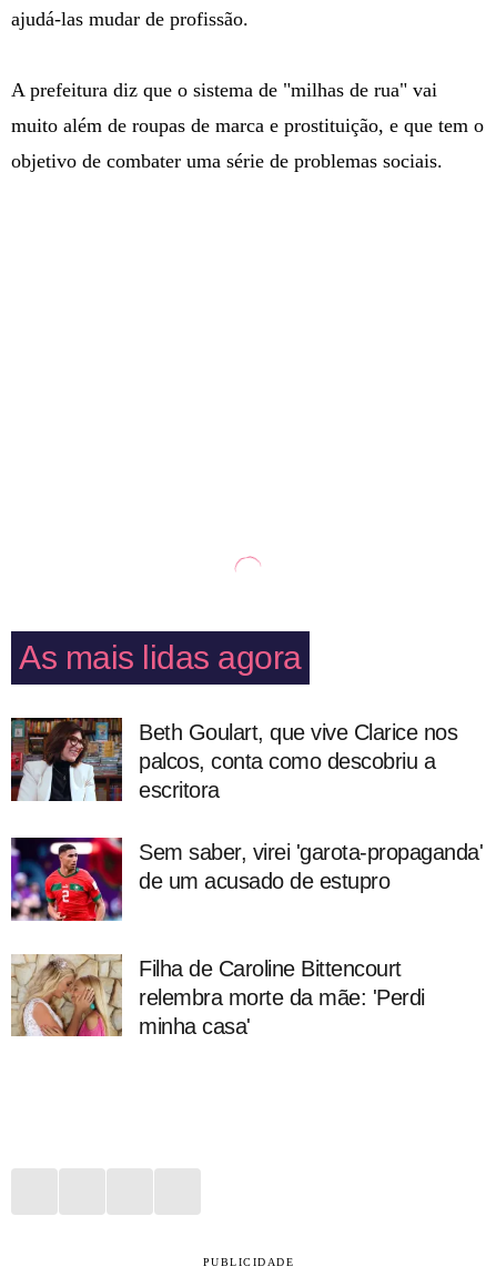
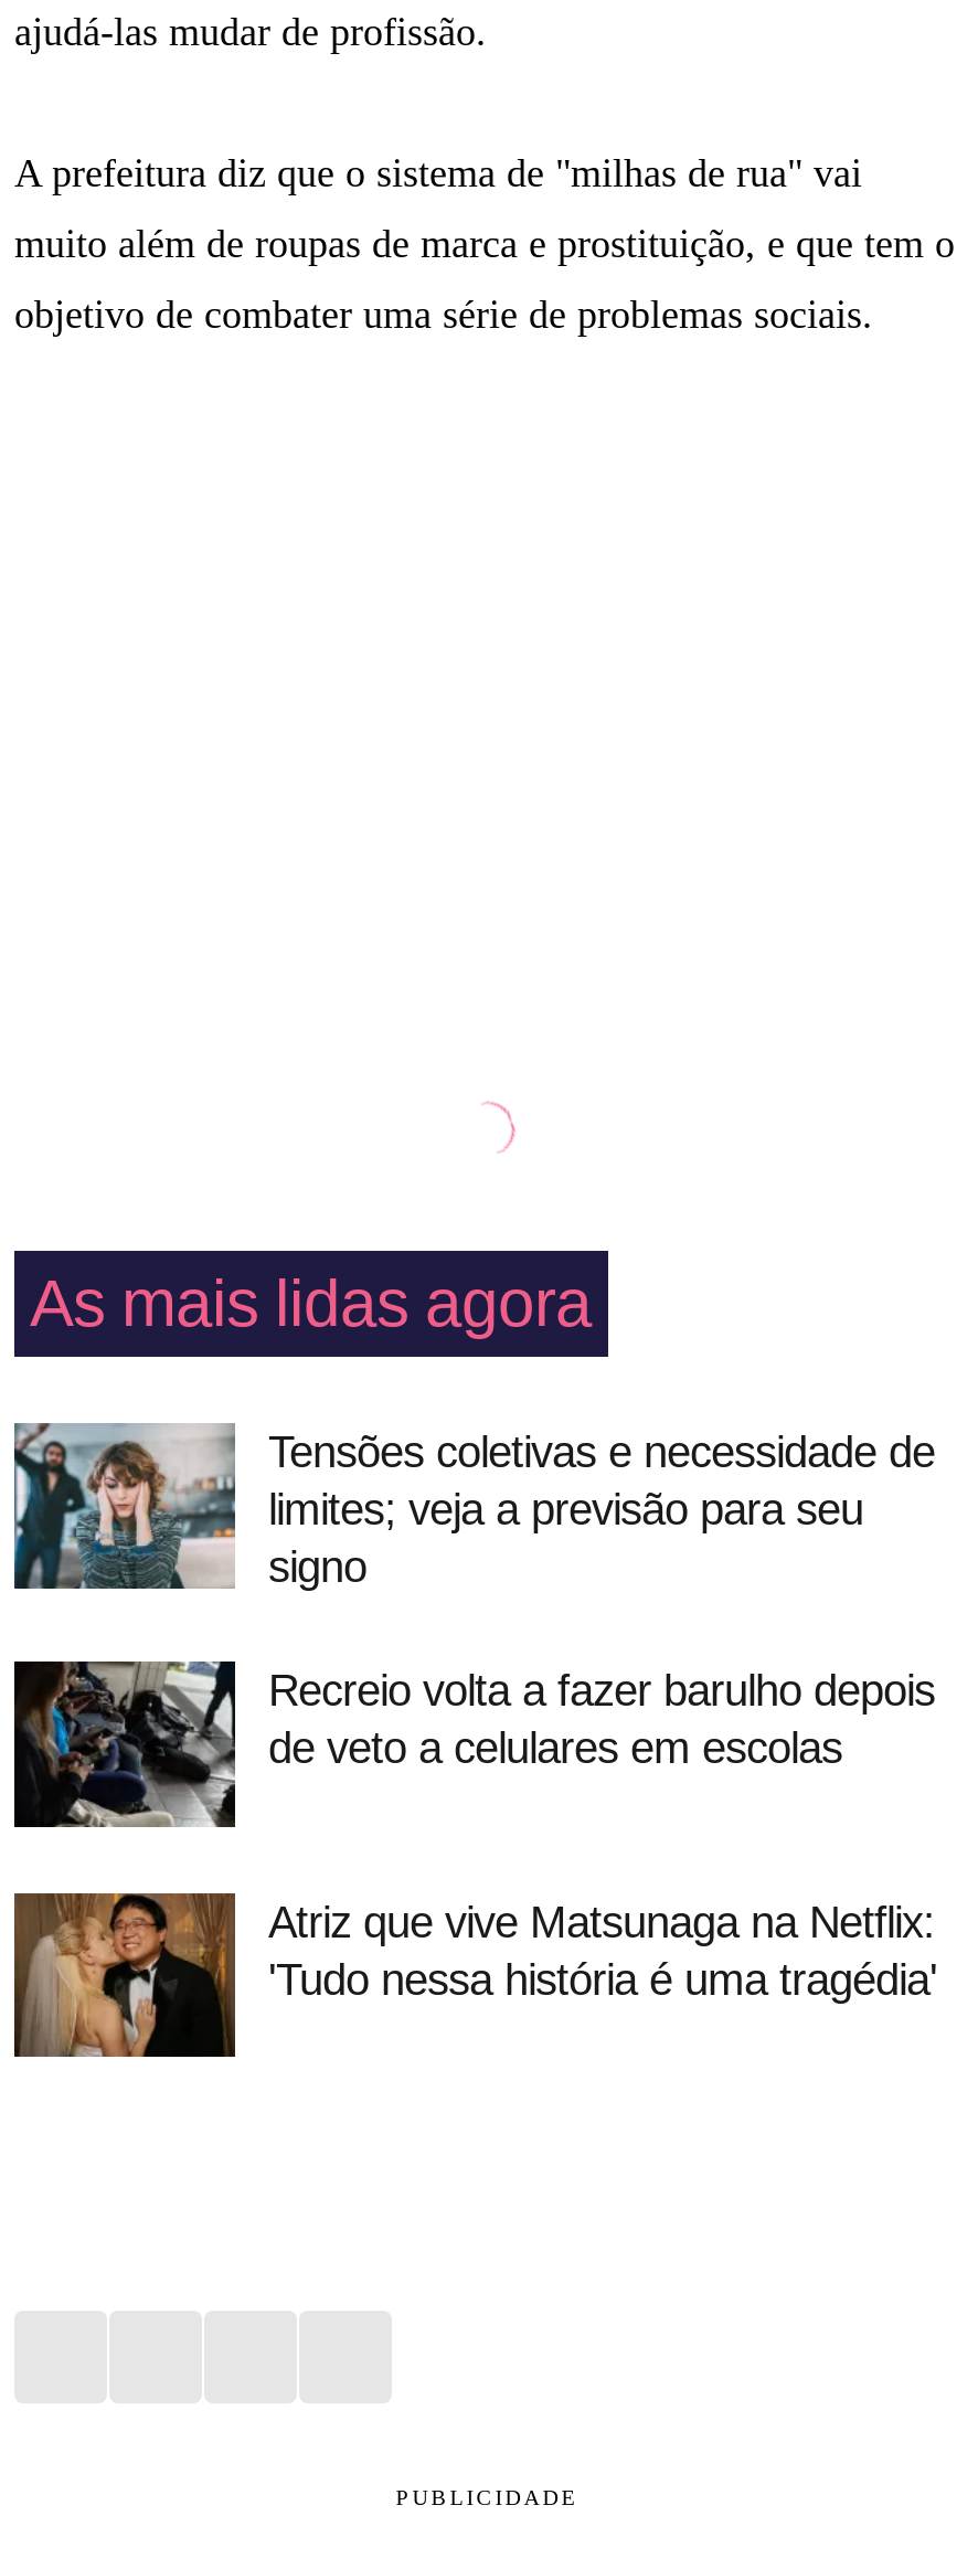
- [image]
- Beth Goulart, que vive Clarice nos
- palcos, conta como descobriu a
- escritora
+ [image]
+ Tensões coletivas e necessidade de
+ limites; veja a previsão para seu
+ signo

- [image]
- Sem saber, virei 'garota-propaganda'
- de um acusado de estupro
+ [image]
+ Recreio volta a fazer barulho depois
+ de veto a celulares em escolas

- [image]
- Filha de Caroline Bittencourt
- relembra morte da mãe: 'Perdi
- minha casa'
+ [image]
+ Atriz que vive Matsunaga na Netflix:
+ 'Tudo nessa história é uma tragédia'
